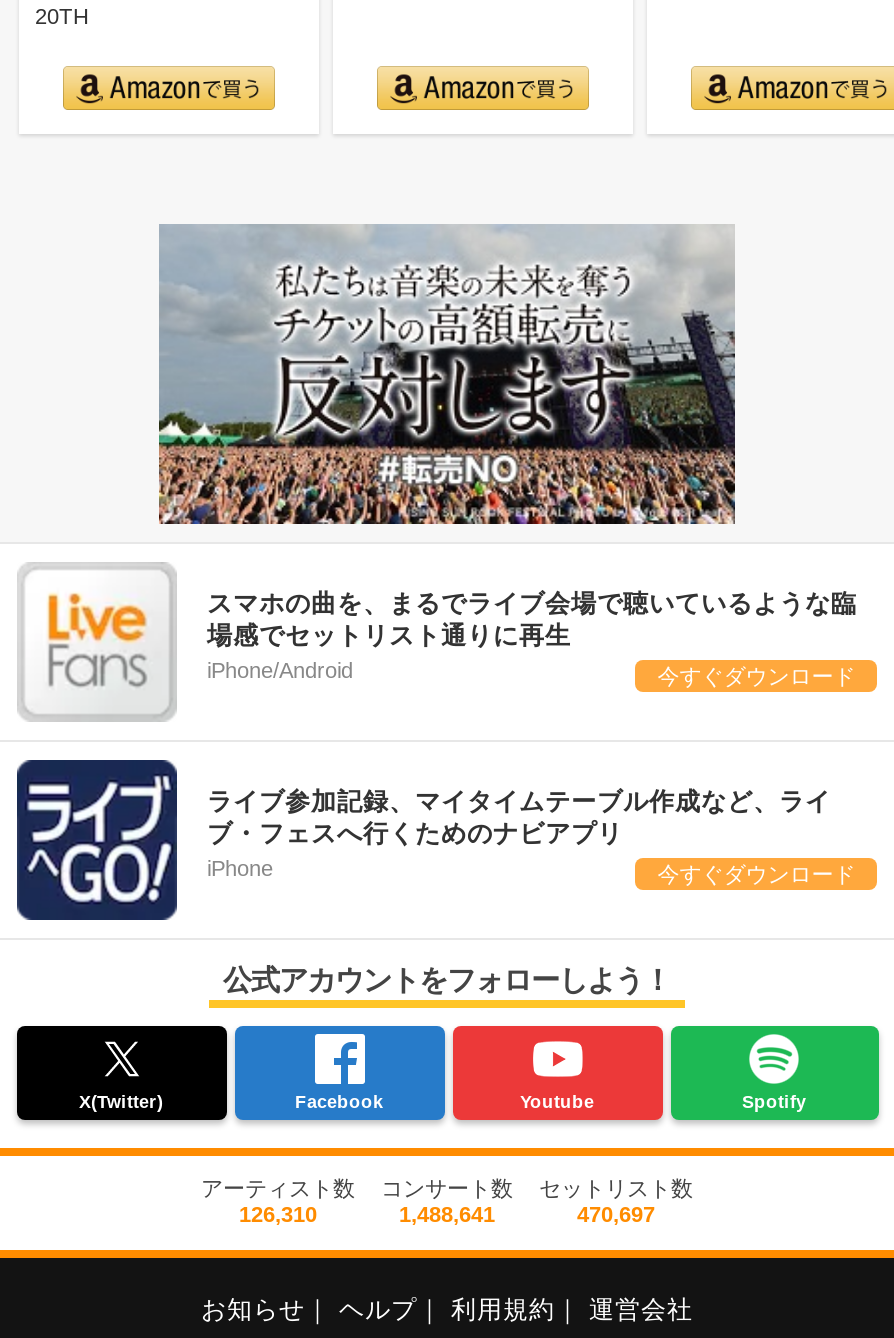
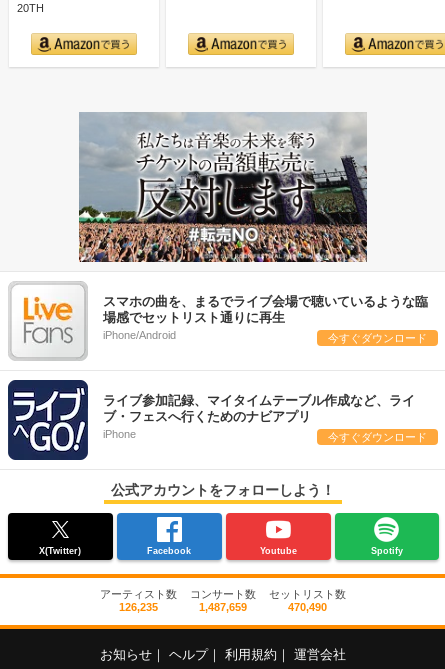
- 126,310
+ 126,235

- 1,488,641
+ 1,487,659

- 470,697
+ 470,490
